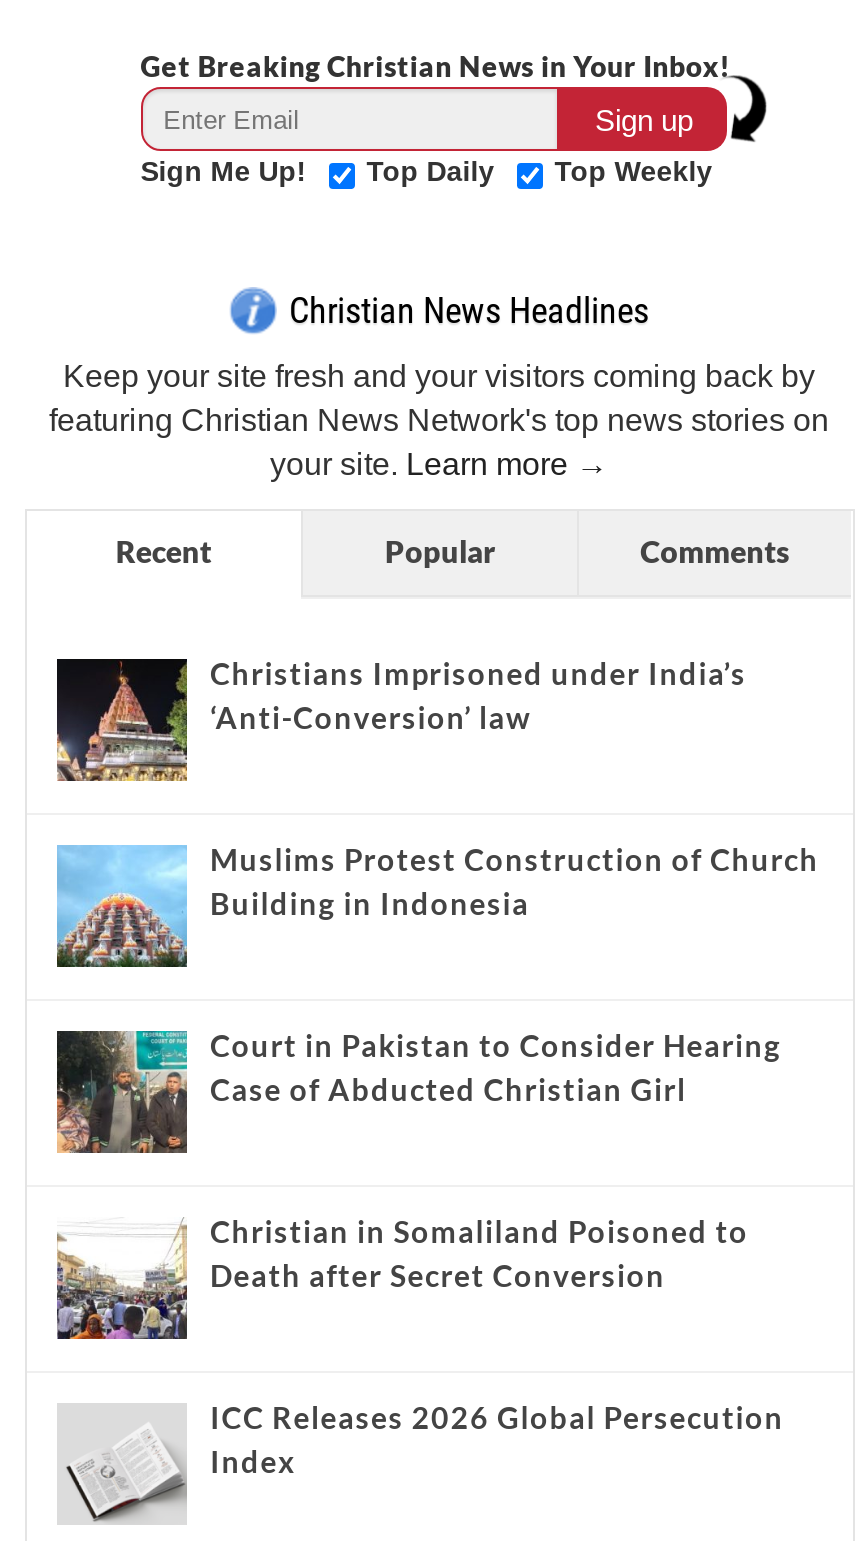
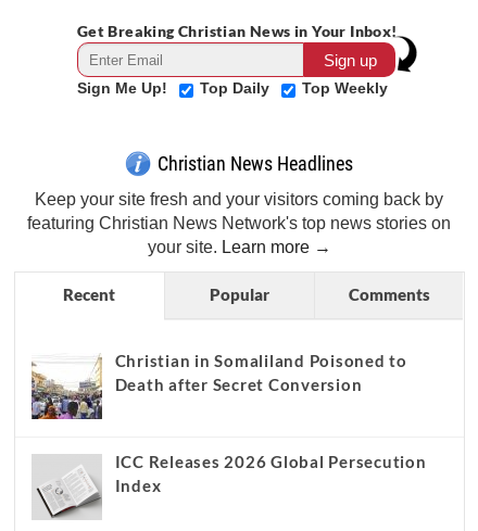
- [image]
- Christians Imprisoned under India’s
- ‘Anti-Conversion’ law

- [image]
- Muslims Protest Construction of Church
- Building in Indonesia

- [image]
- Court in Pakistan to Consider Hearing
- Case of Abducted Christian Girl
